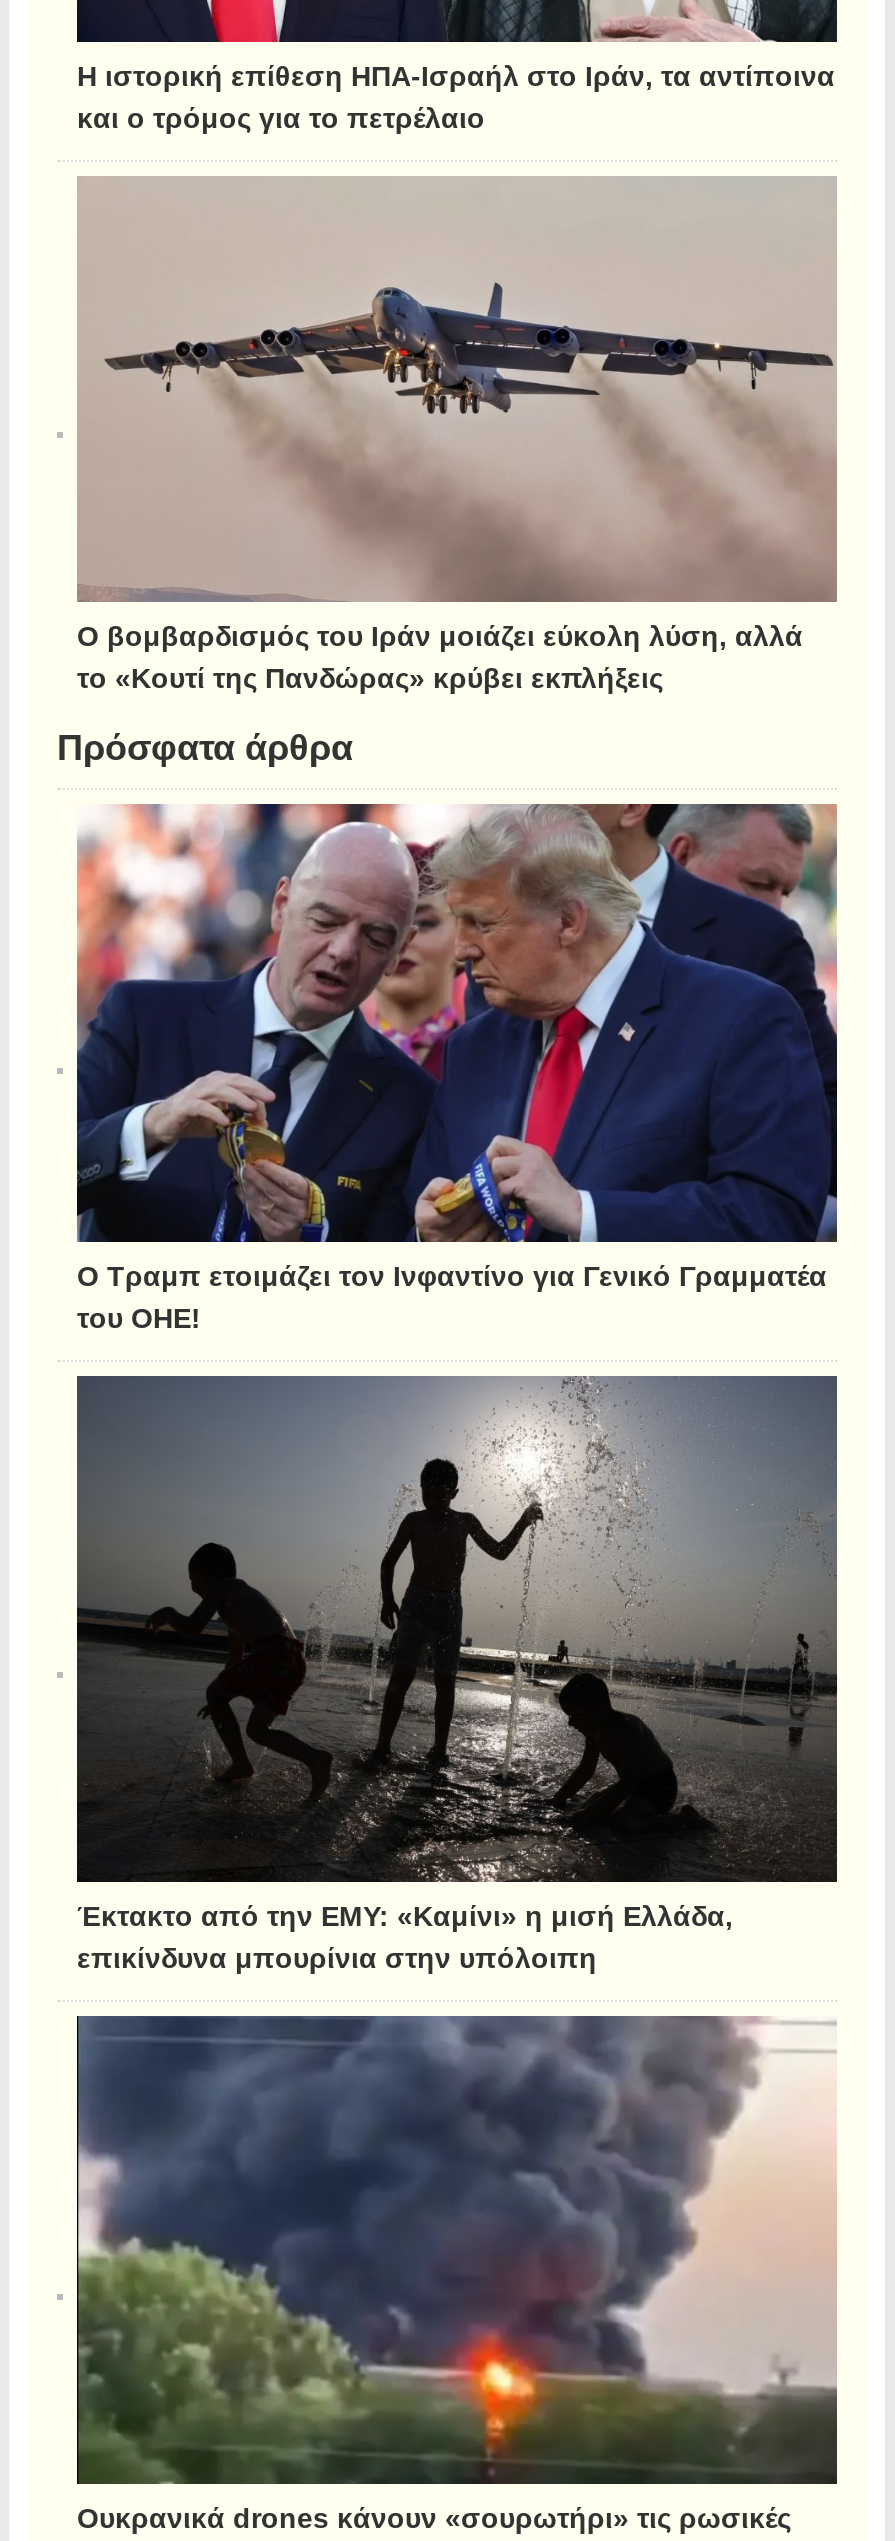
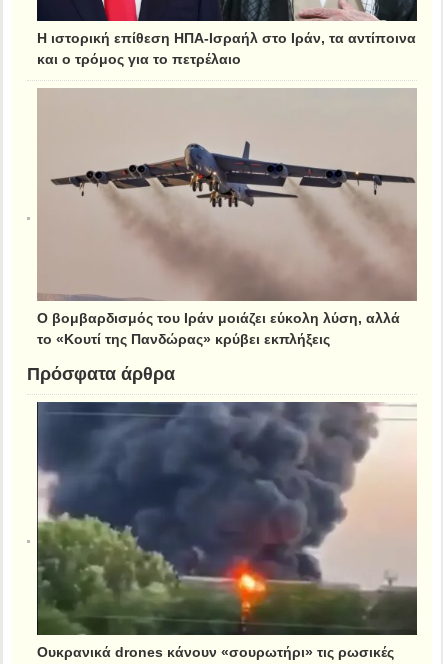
- [image]
- Ο Τραμπ ετοιμάζει τον Ινφαντίνο για Γενικό Γραμματέα
- του ΟΗΕ!

- [image]
- Έκτακτο από την ΕΜΥ: «Καμίνι» η μισή Ελλάδα,
- επικίνδυνα μπουρίνια στην υπόλοιπη
